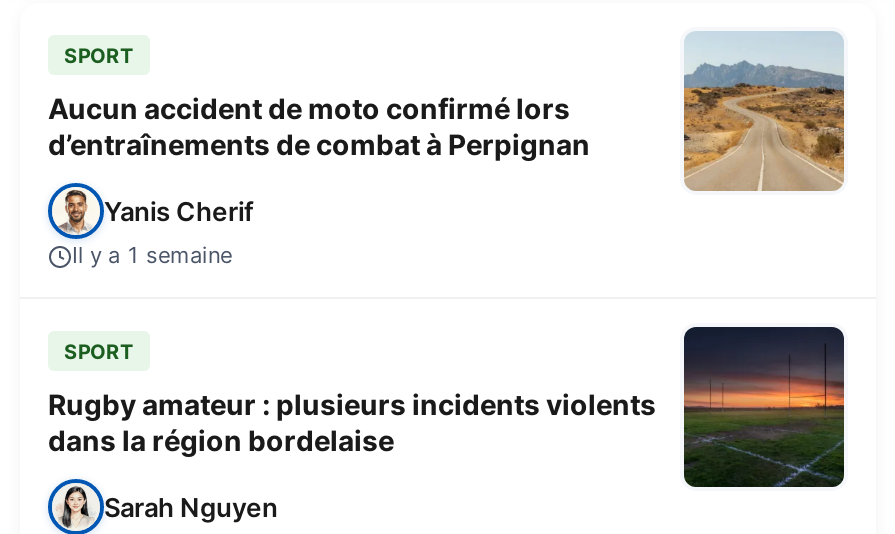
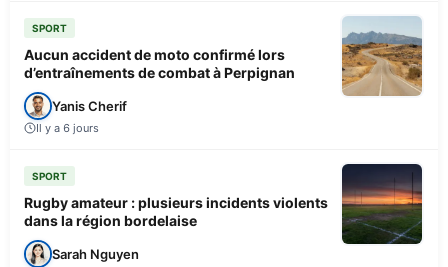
- Il y a 1 semaine
+ Il y a 6 jours
